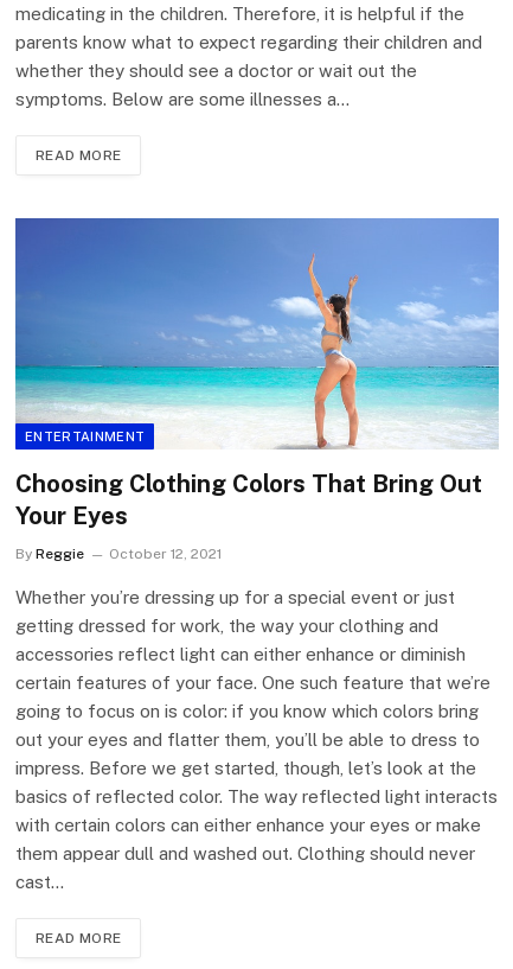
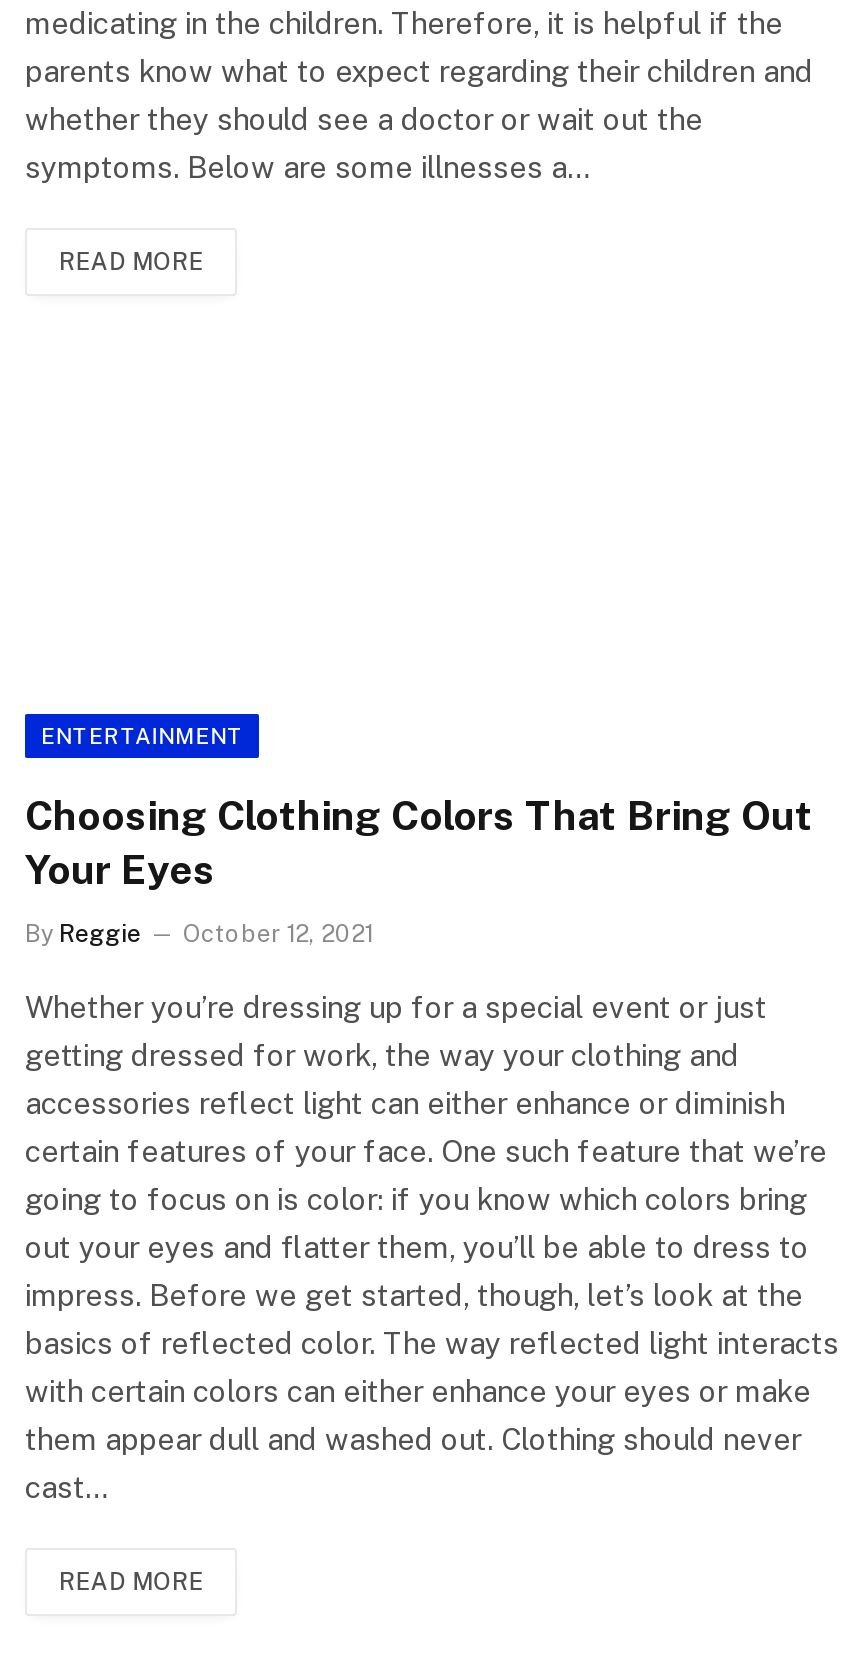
- [image]
